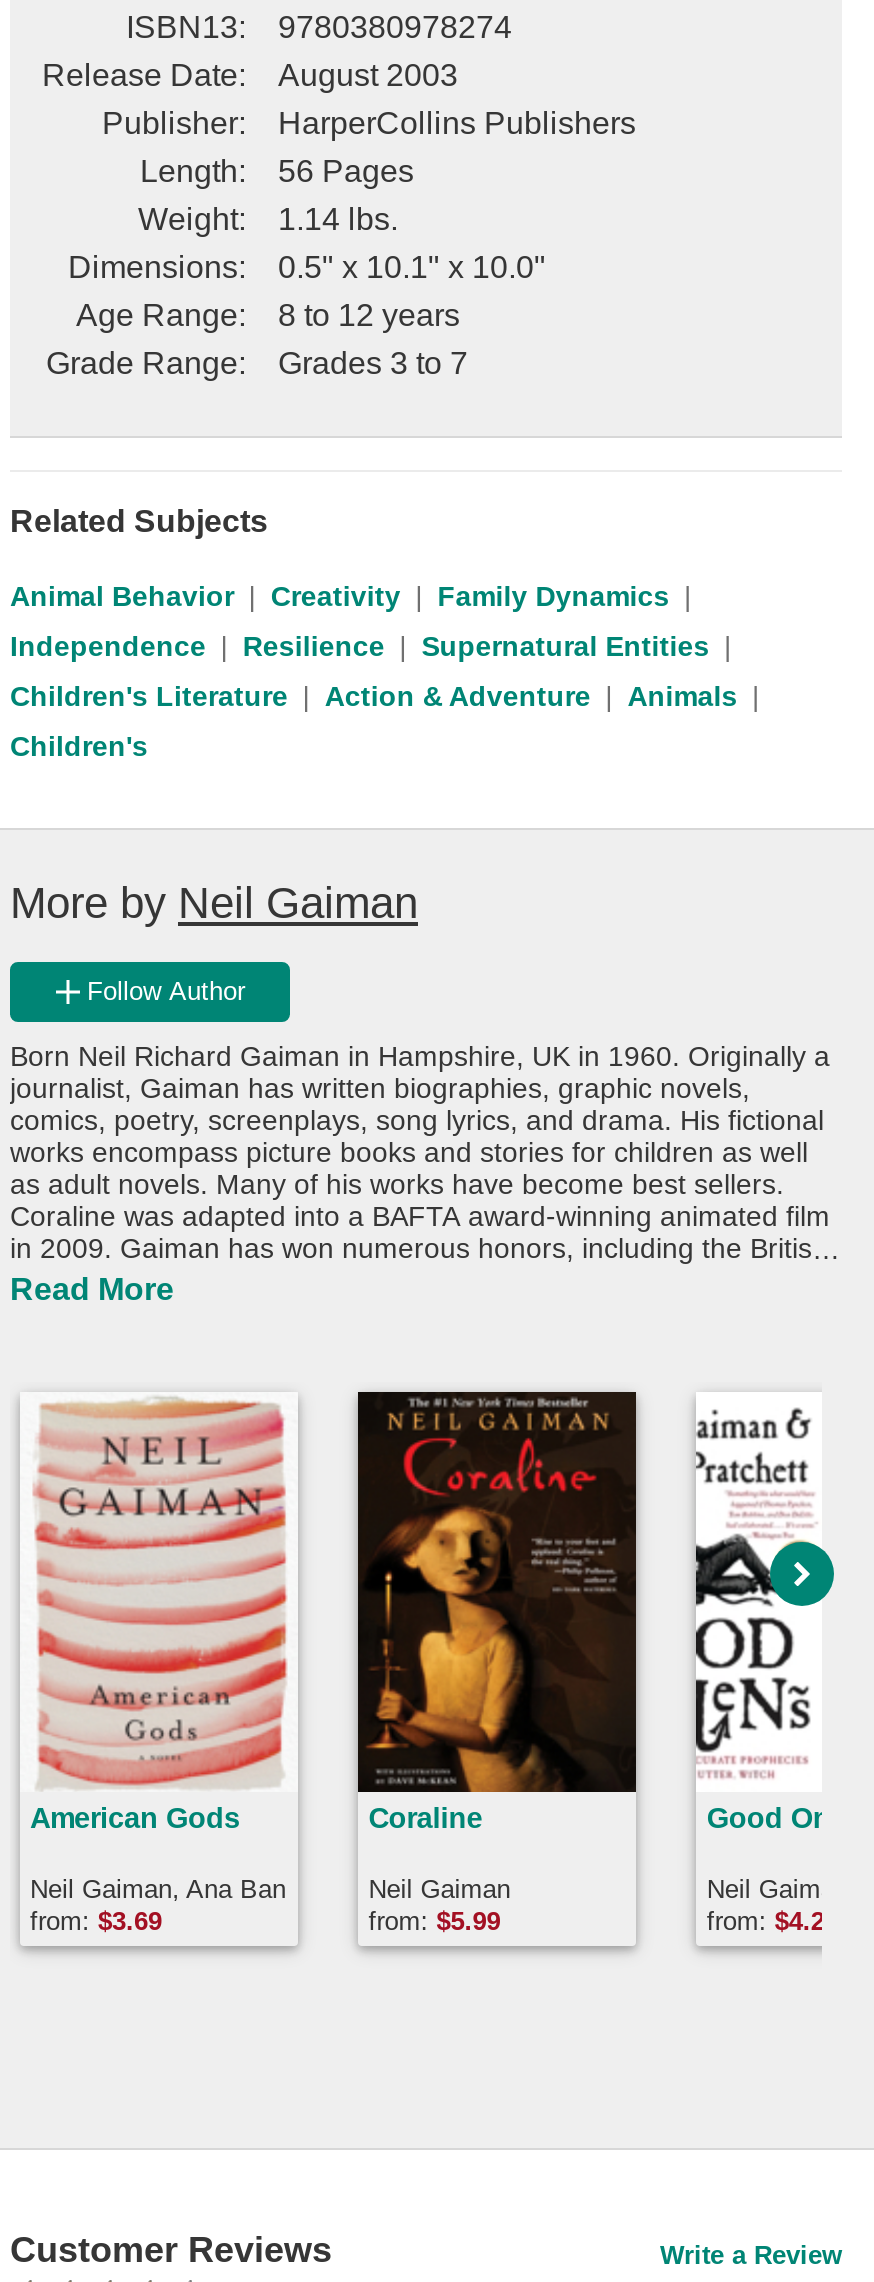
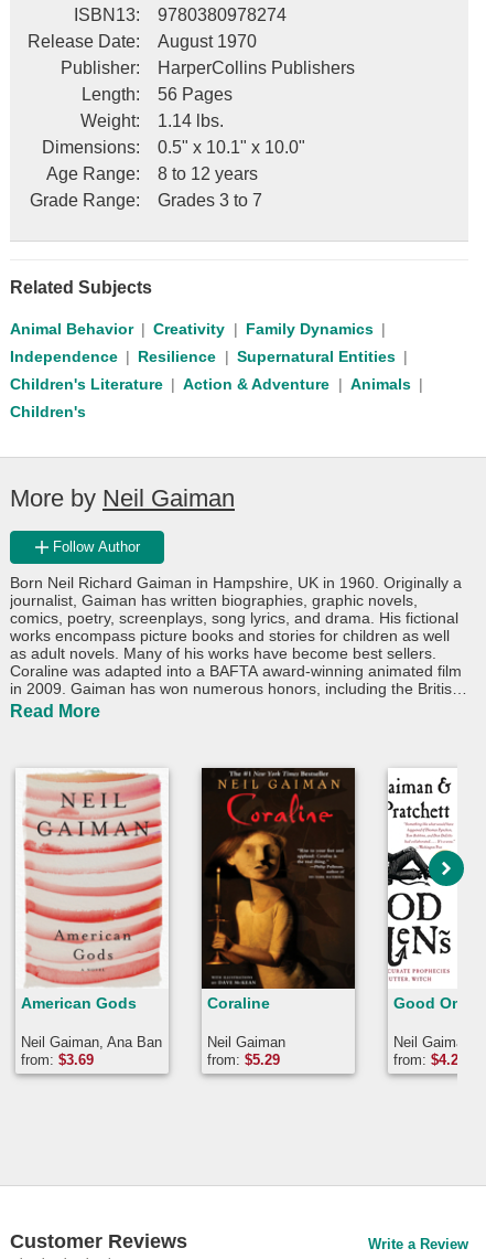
- Release Date: August 2003
+ Release Date: August 1970

- from: $5.99
+ from: $5.29
